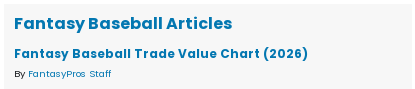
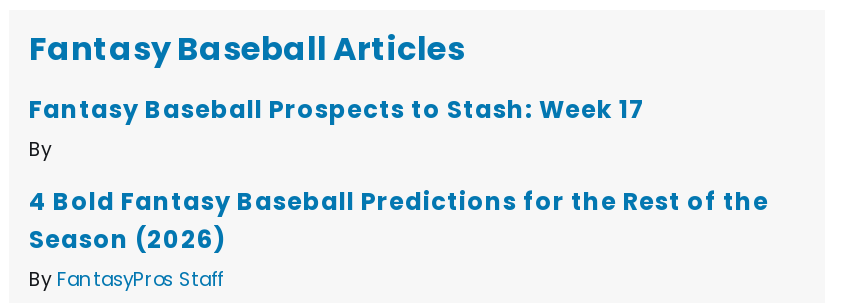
- Fantasy Baseball Trade Value Chart (2026)
+ Fantasy Baseball Prospects to Stash: Week 17
+ By
+ 4 Bold Fantasy Baseball Predictions for the Rest of the
+ Season (2026)
